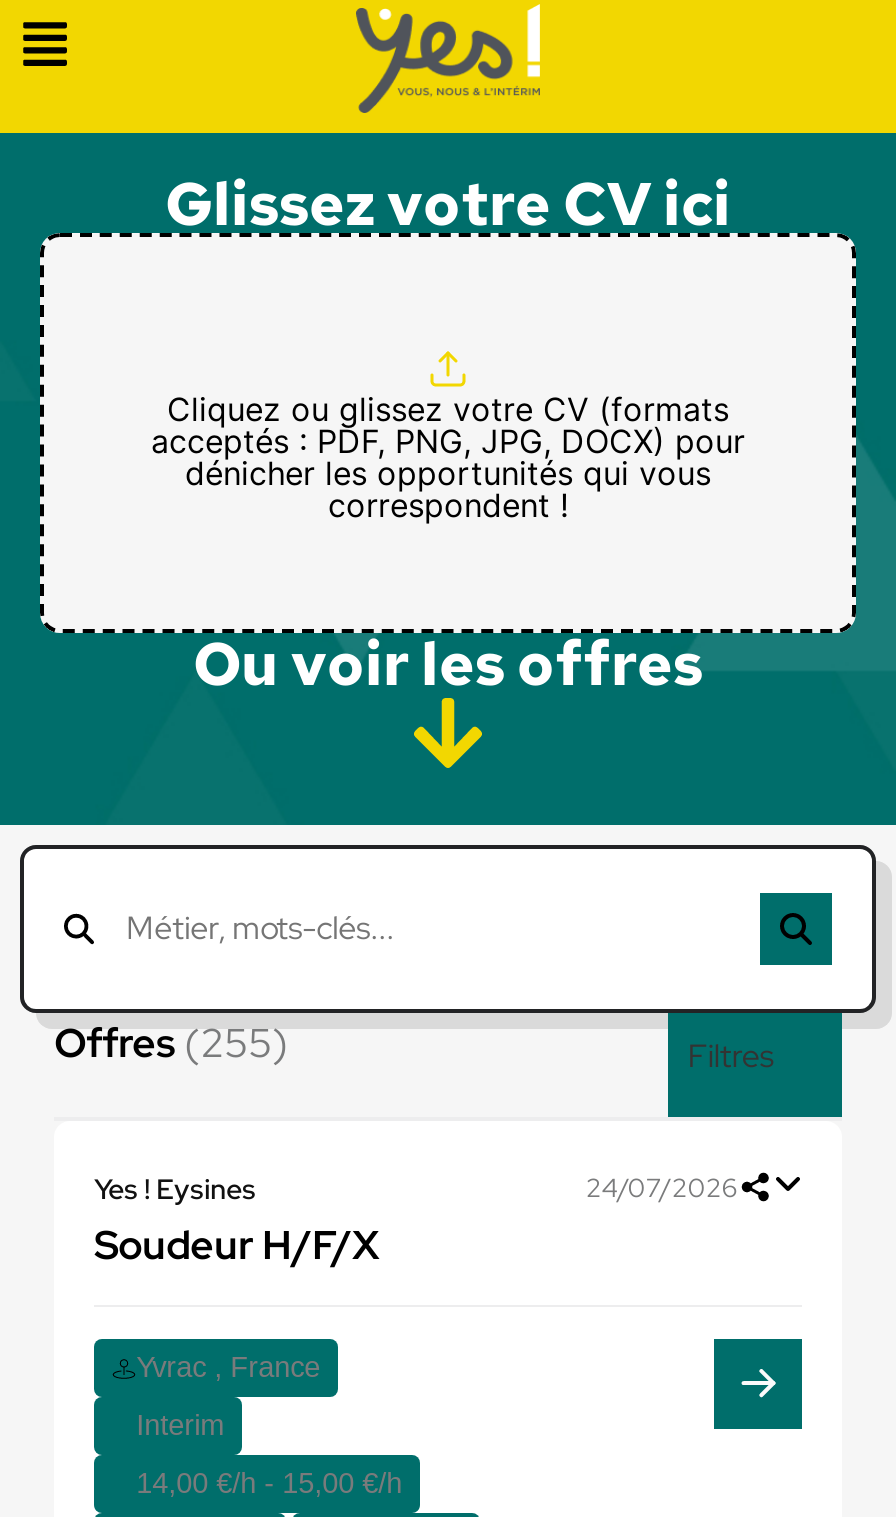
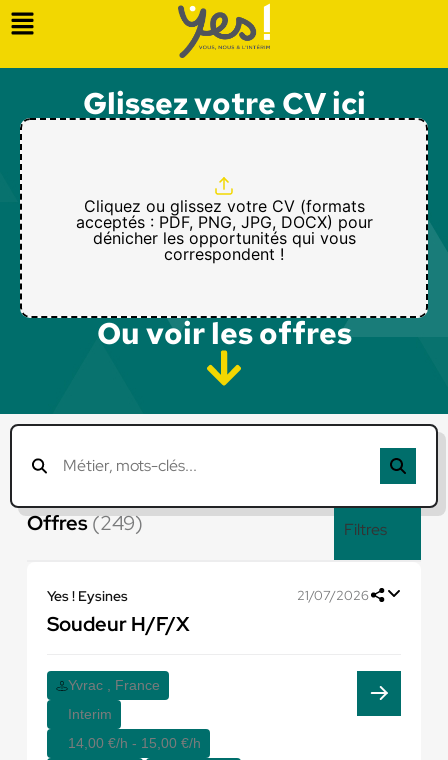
- Offres (255)
+ Offres (249)

- 24/07/2026
+ 21/07/2026
